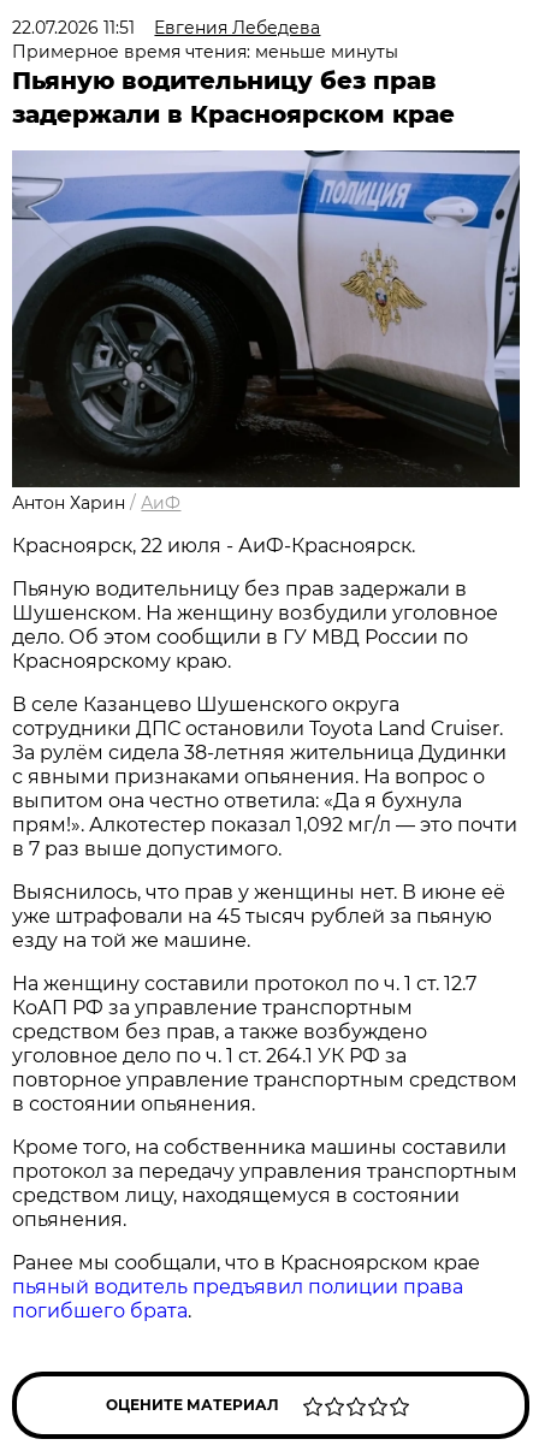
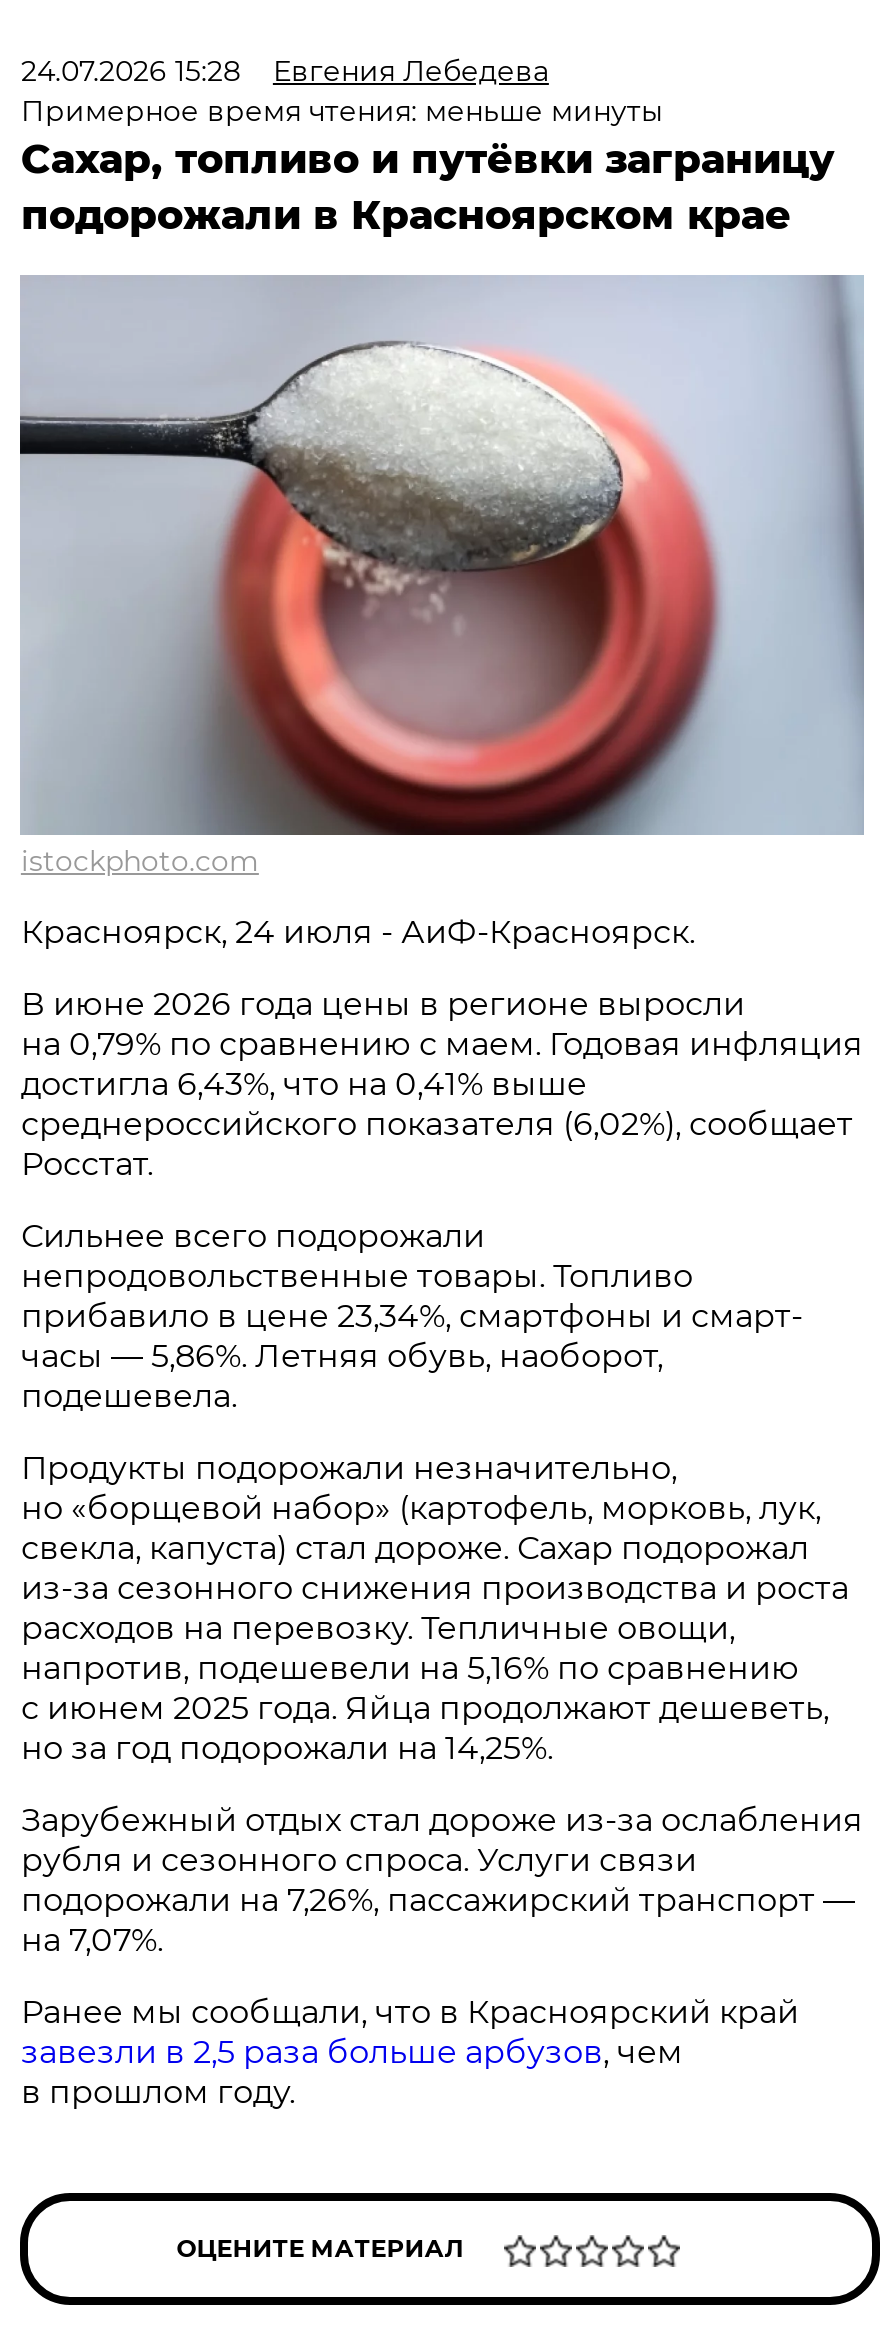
- 22.07.2026 11:51 Евгения Лебедева
+ 24.07.2026 15:28 Евгения Лебедева

- Пьяную водительницу без прав
- задержали в Красноярском крае
+ Сахар, топливо и путёвки заграницу
+ подорожали в Красноярском крае

- [image]
- Антон Харин / АиФ
- Красноярск, 22 июля - АиФ-Красноярск.
- Пьяную водительницу без прав задержали в
- Шушенском. На женщину возбудили уголовное
- дело. Об этом сообщили в ГУ МВД России по
- Красноярскому краю.
- В селе Казанцево Шушенского округа
- сотрудники ДПС остановили Toyota Land Cruiser.
- За рулём сидела 38-летняя жительница Дудинки
- с явными признаками опьянения. На вопрос о
- выпитом она честно ответила: «Да я бухнула
- прям!». Алкотестер показал 1,092 мг/л — это почти
- в 7 раз выше допустимого.
- Выяснилось, что прав у женщины нет. В июне её
- уже штрафовали на 45 тысяч рублей за пьяную
- езду на той же машине.
- На женщину составили протокол по ч. 1 ст. 12.7
- КоАП РФ за управление транспортным
- средством без прав, а также возбуждено
- уголовное дело по ч. 1 ст. 264.1 УК РФ за
- повторное управление транспортным средством
- в состоянии опьянения.
- Кроме того, на собственника машины составили
- протокол за передачу управления транспортным
- средством лицу, находящемуся в состоянии
- опьянения.
- Ранее мы сообщали, что в Красноярском крае
- пьяный водитель предъявил полиции права
- погибшего брата.
+ [image]
+ istockphoto.com
+ Красноярск, 24 июля - АиФ-Красноярск.
+ В июне 2026 года цены в регионе выросли
+ на 0,79% по сравнению с маем. Годовая инфляция
+ достигла 6,43%, что на 0,41% выше
+ среднероссийского показателя (6,02%), сообщает
+ Росстат.
+ Сильнее всего подорожали
+ непродовольственные товары. Топливо
+ прибавило в цене 23,34%, смартфоны и смарт-
+ часы — 5,86%. Летняя обувь, наоборот,
+ подешевела.
+ Продукты подорожали незначительно,
+ но «борщевой набор» (картофель, морковь, лук,
+ свекла, капуста) стал дороже. Сахар подорожал
+ из-за сезонного снижения производства и роста
+ расходов на перевозку. Тепличные овощи,
+ напротив, подешевели на 5,16% по сравнению
+ с июнем 2025 года. Яйца продолжают дешеветь,
+ но за год подорожали на 14,25%.
+ Зарубежный отдых стал дороже из-за ослабления
+ рубля и сезонного спроса. Услуги связи
+ подорожали на 7,26%, пассажирский транспорт —
+ на 7,07%.
+ Ранее мы сообщали, что в Красноярский край
+ завезли в 2,5 раза больше арбузов, чем
+ в прошлом году.
